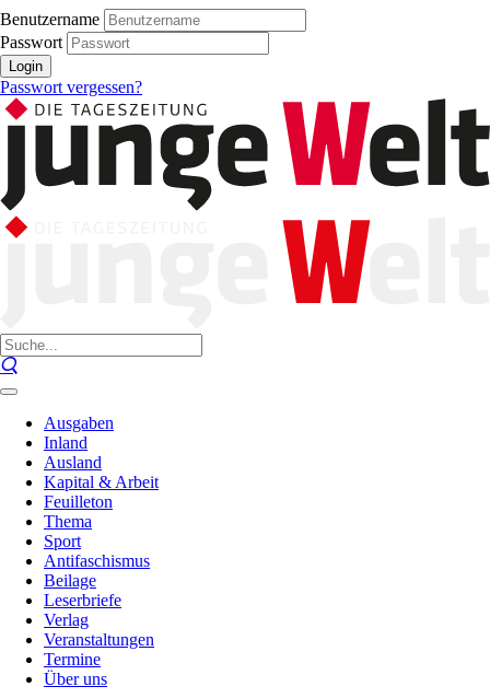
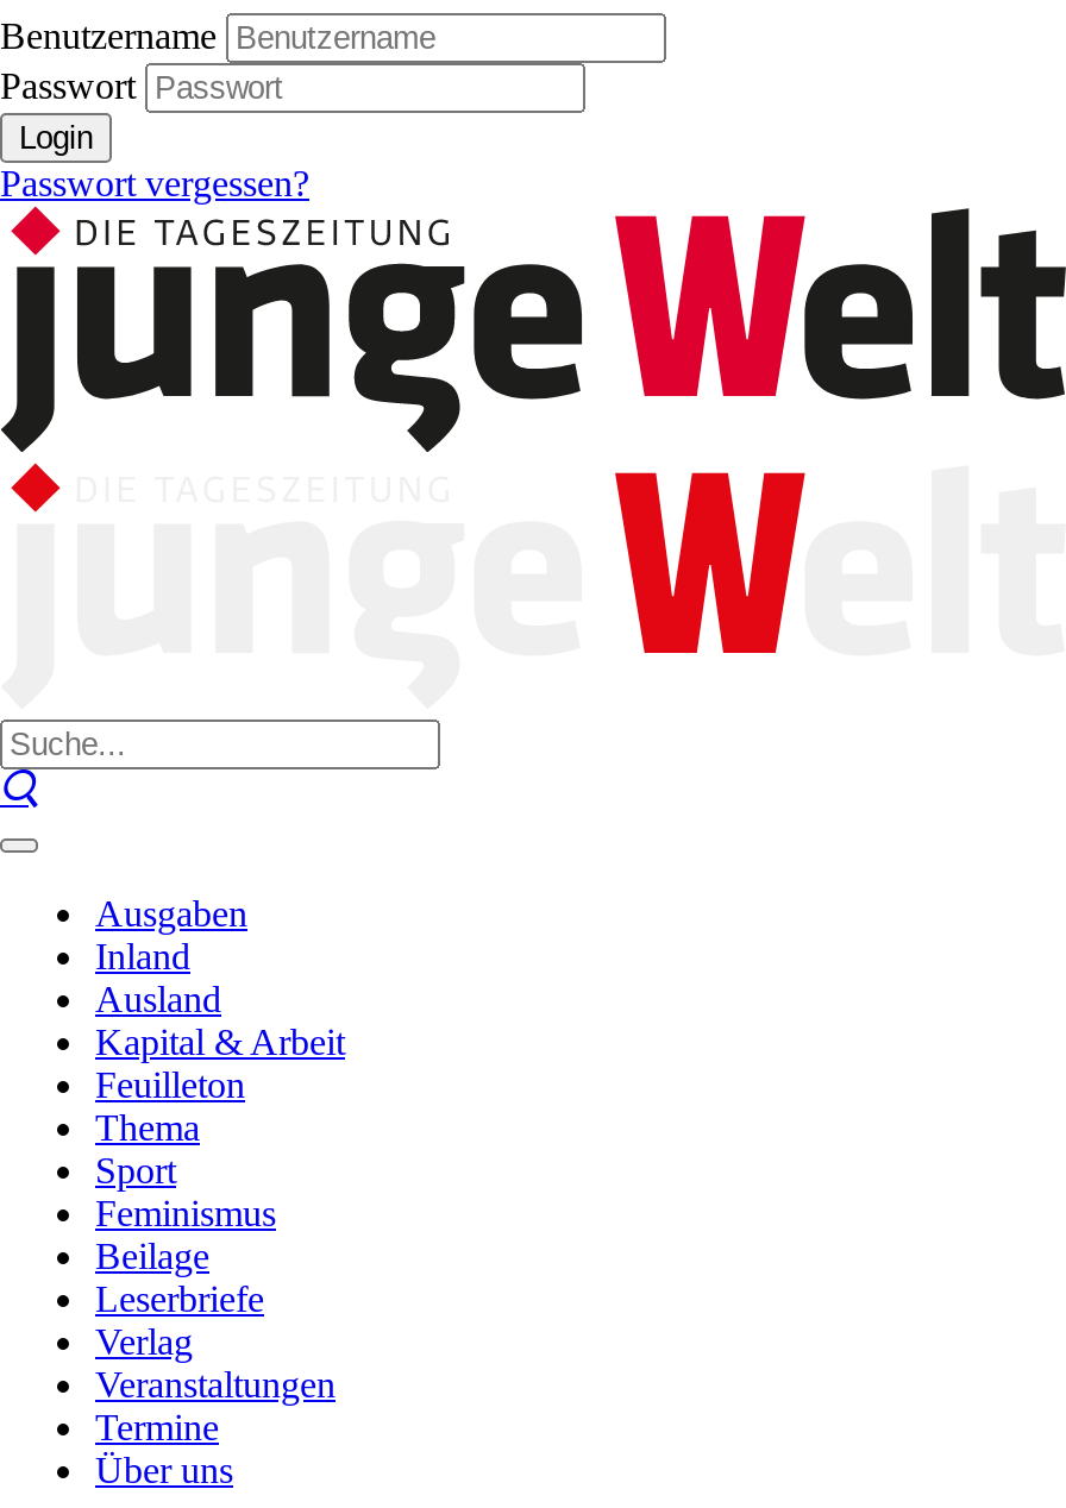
- Antifaschismus
+ Feminismus
